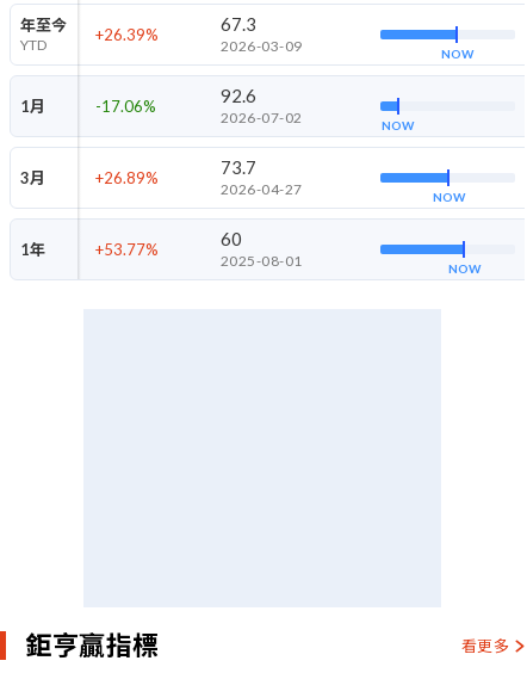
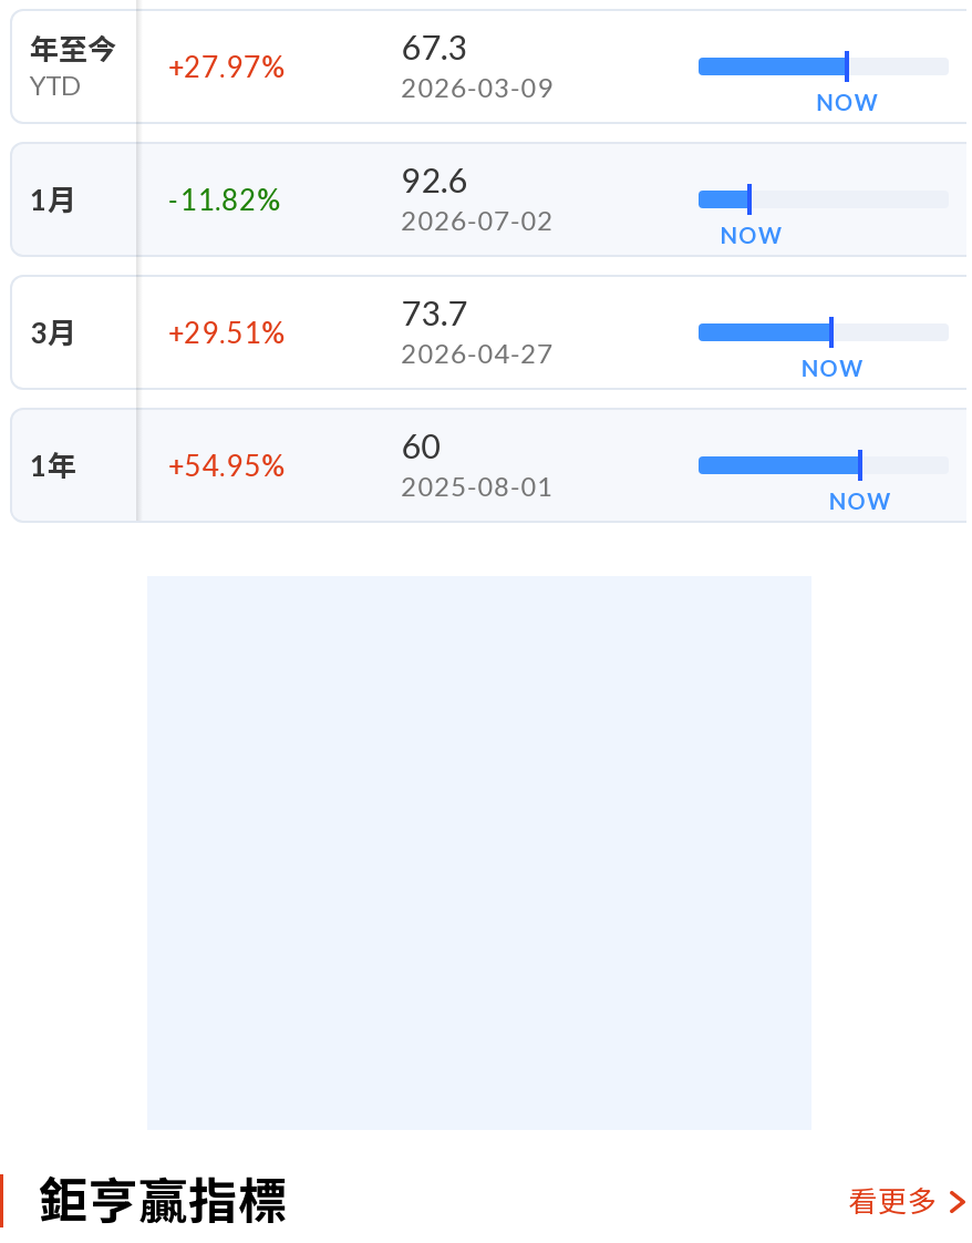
- 年至今 +26.39%
+ 年至今 +27.97%

- -17.06%
+ -11.82%

- +26.89%
+ +29.51%

- +53.77%
+ +54.95%
